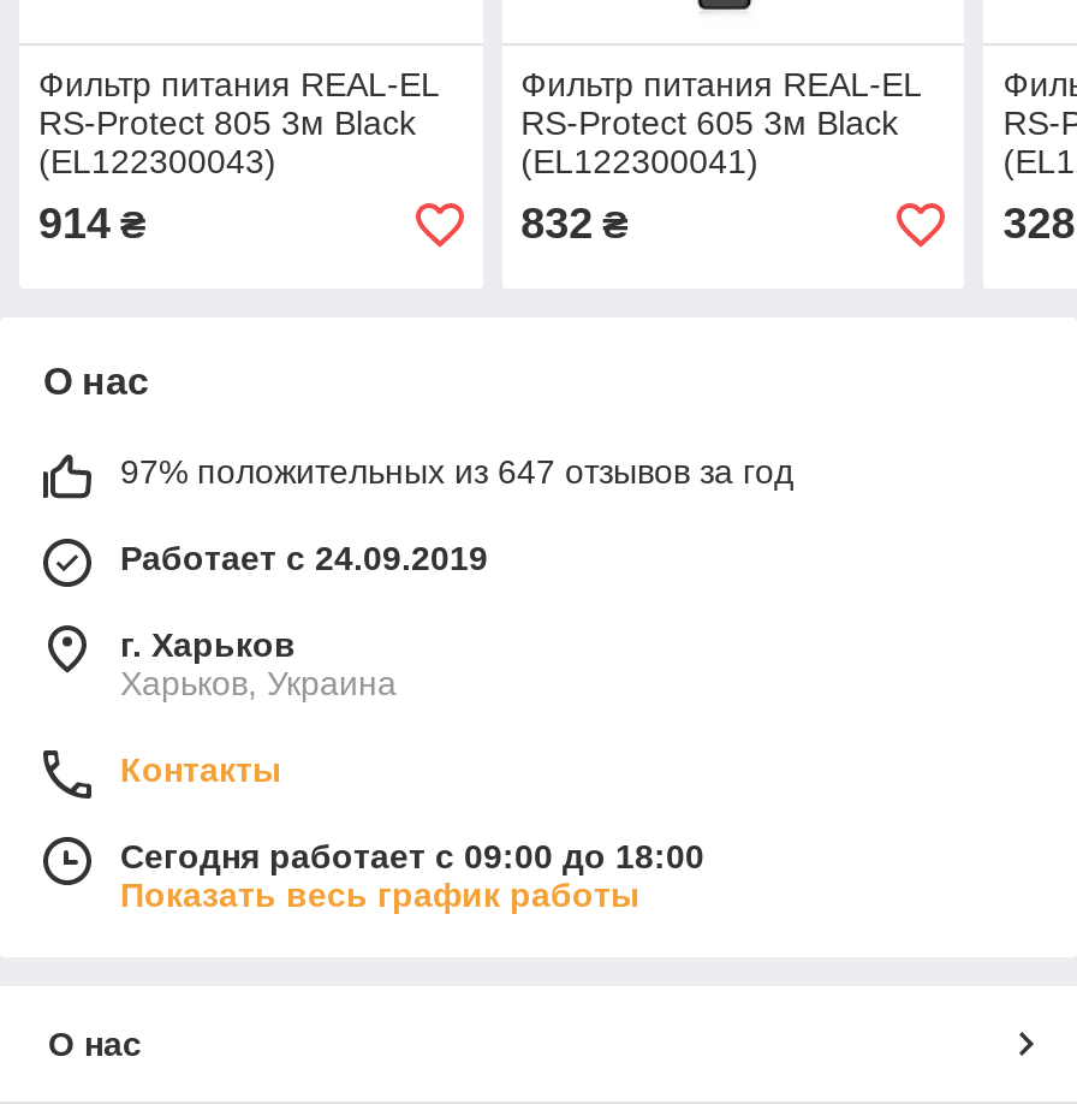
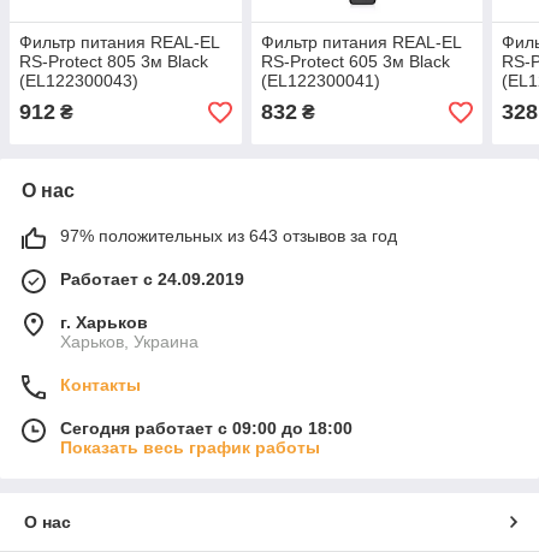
- 914 ₴
+ 912 ₴

- 97% положительных из 647 отзывов за год
+ 97% положительных из 643 отзывов за год
